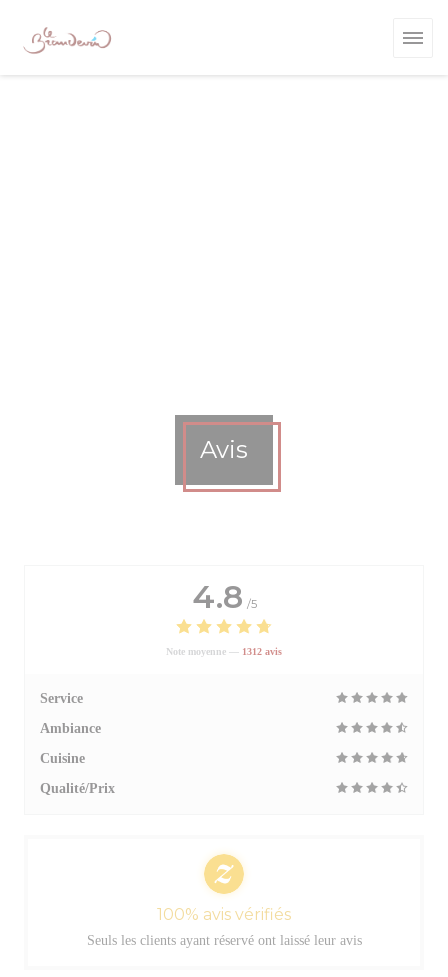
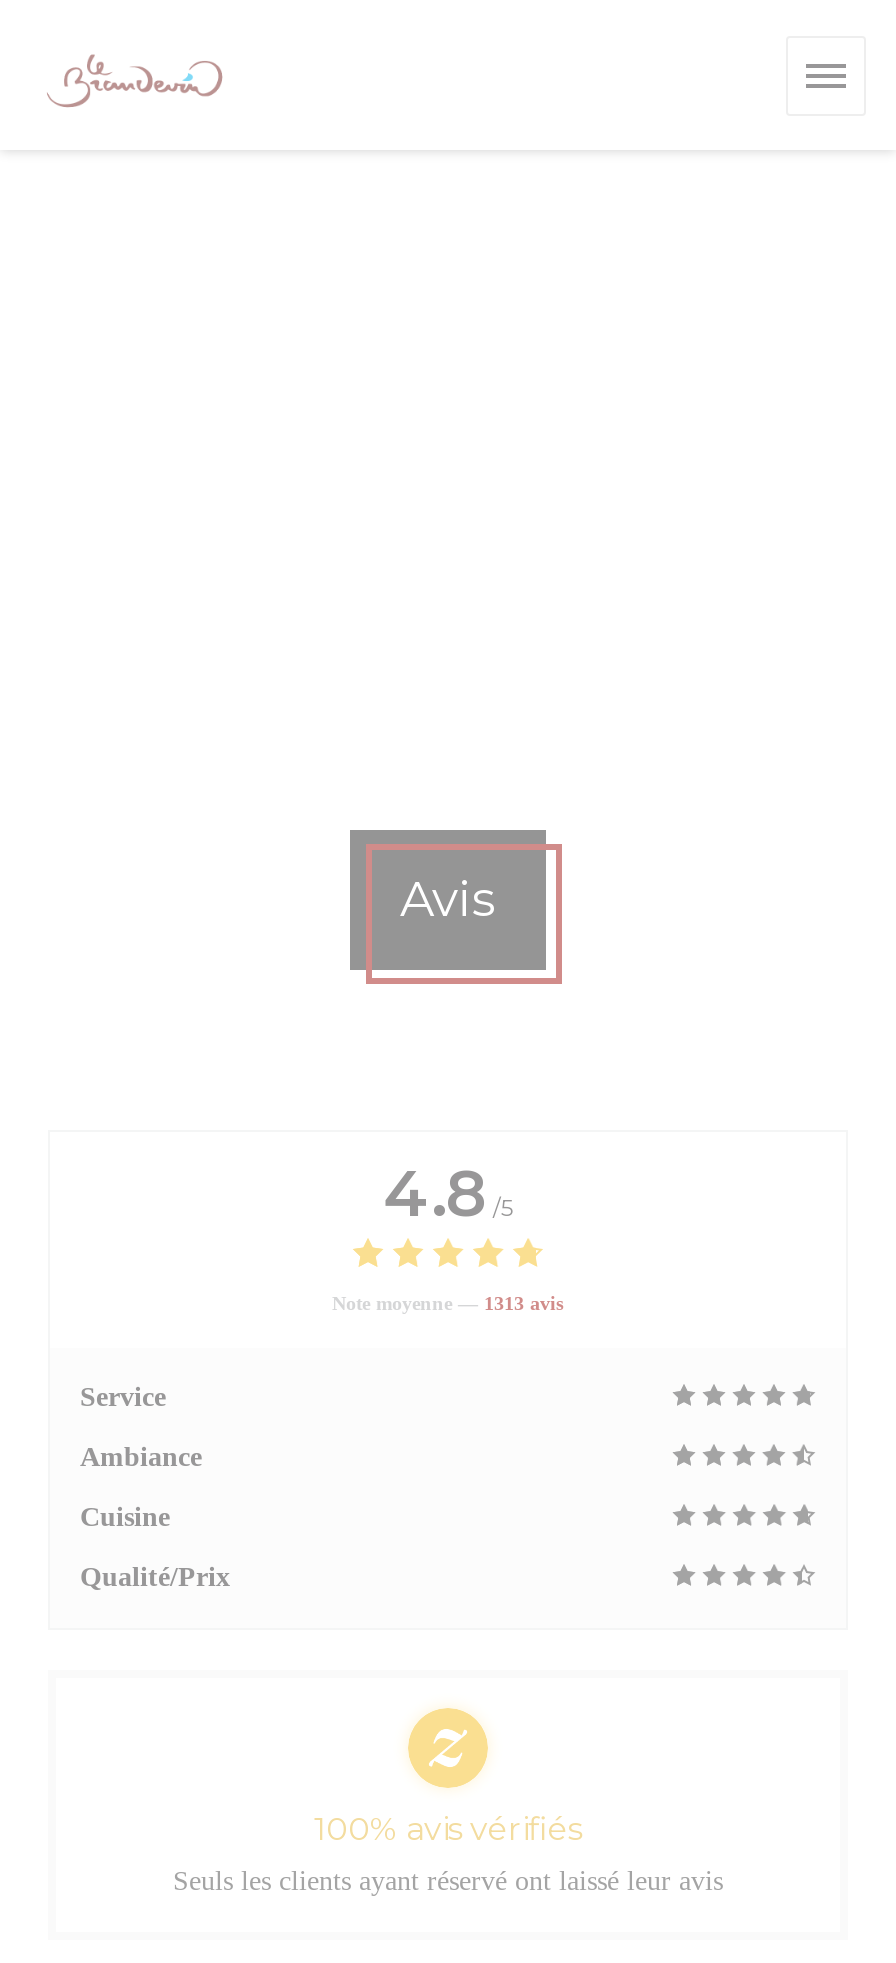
- Note moyenne — 1312 avis
+ Note moyenne — 1313 avis
